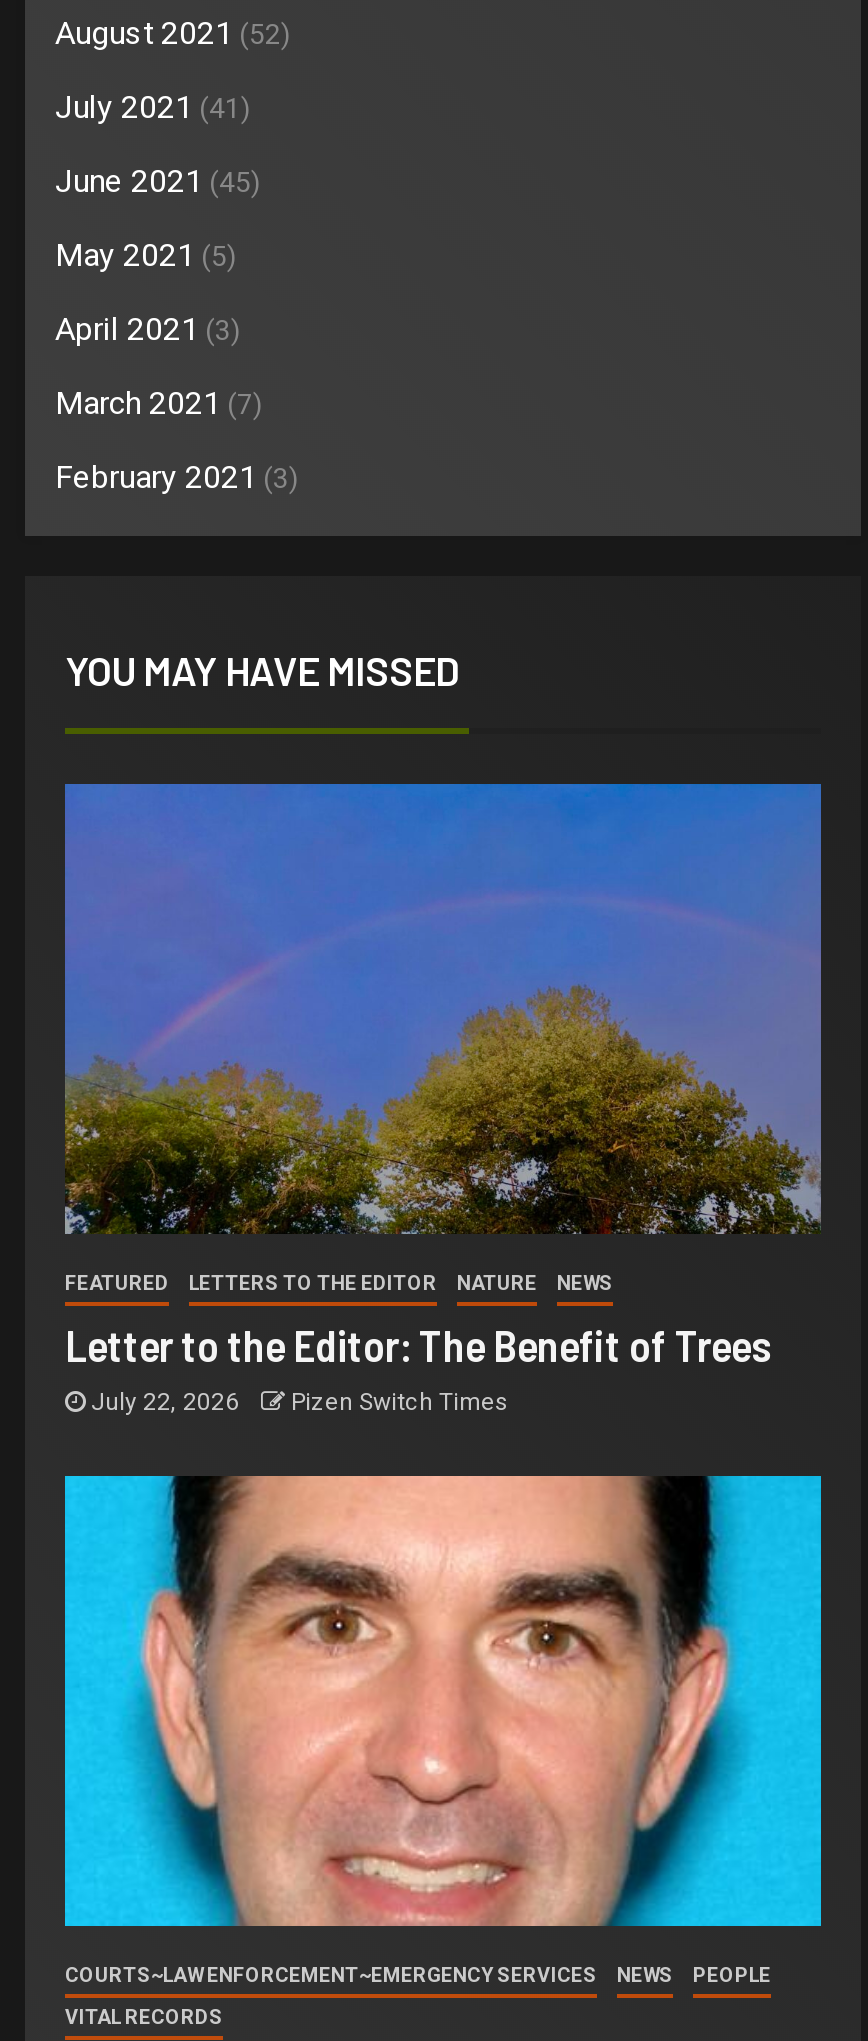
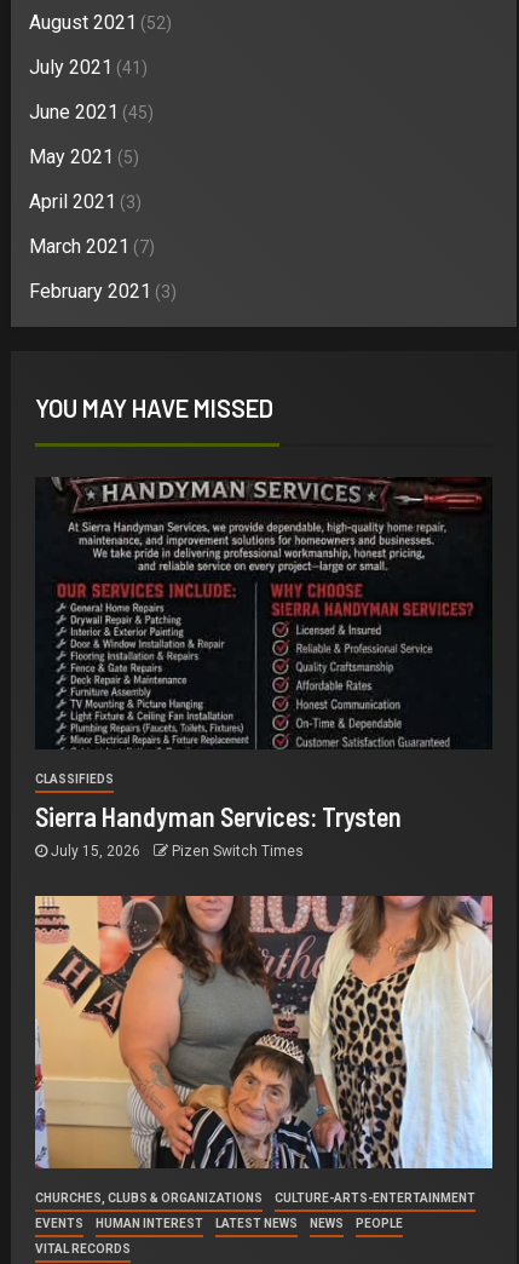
- [image]
- FEATURED
- LETTERS TO THE EDITOR
- NATURE
- NEWS
+ [image]
+ CLASSIFIEDS

- Letter to the Editor: The Benefit of Trees
- July 22, 2026
+ Sierra Handyman Services: Trysten
+ July 15, 2026

- [image]
- COURTS~LAW ENFORCEMENT~EMERGENCY SERVICES
+ [image]
+ CHURCHES, CLUBS & ORGANIZATIONS
+ CULTURE-ARTS-ENTERTAINMENT
+ EVENTS
+ HUMAN INTEREST
+ LATEST NEWS
